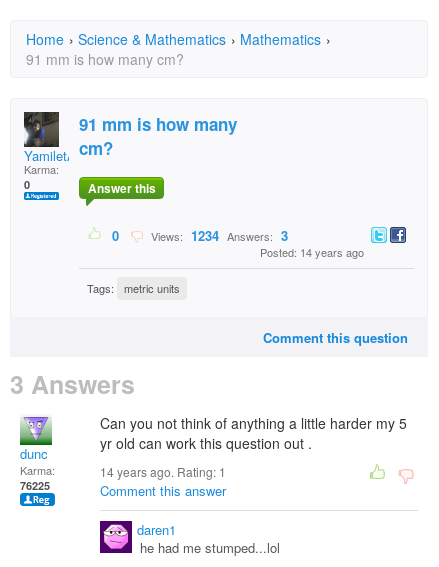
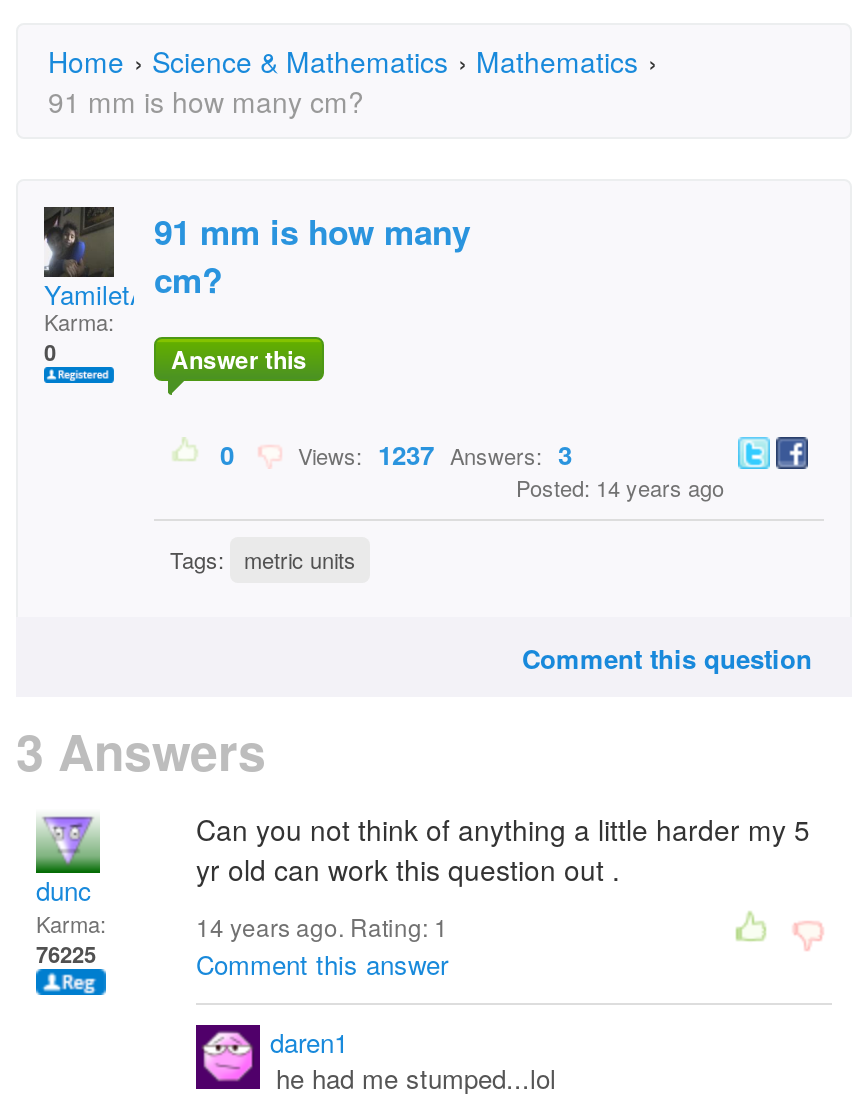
- Views: 1234 Answers: 3
+ Views: 1237 Answers: 3
